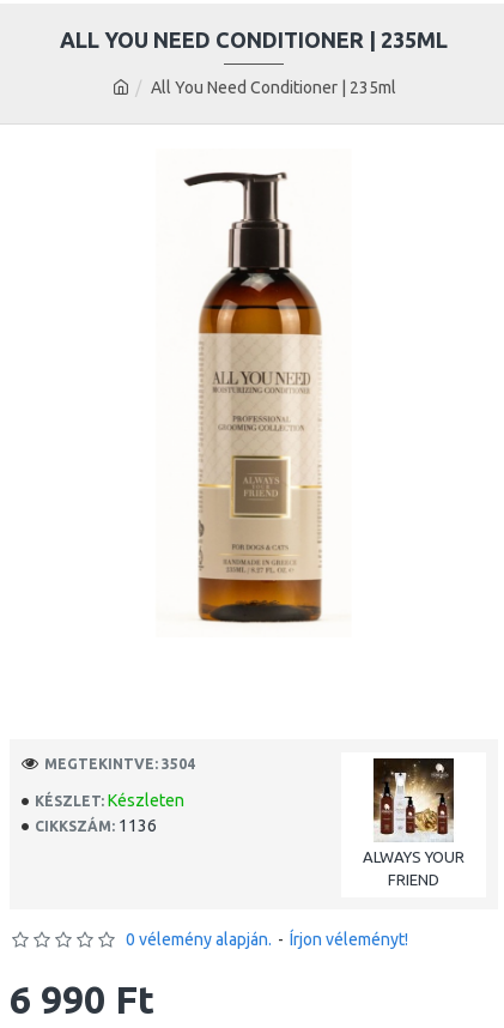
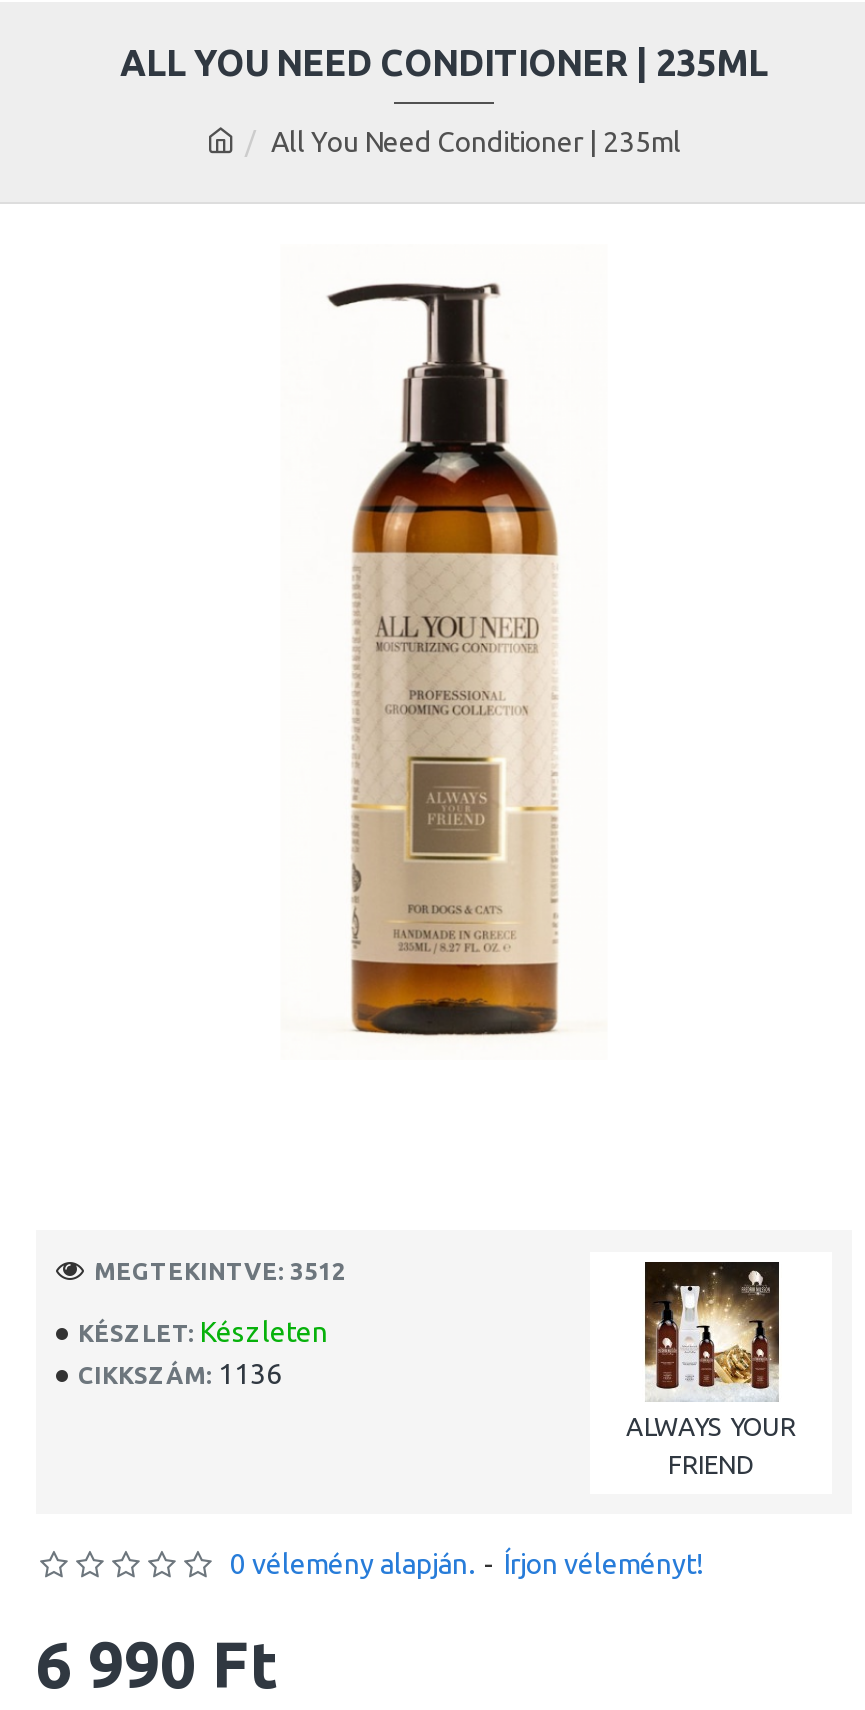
- MEGTEKINTVE: 3504
+ MEGTEKINTVE: 3512
